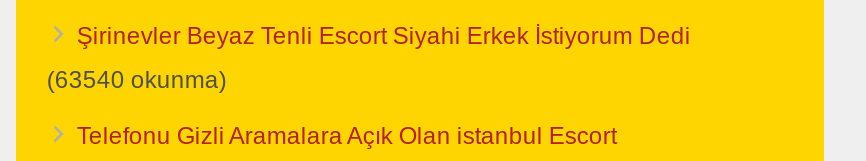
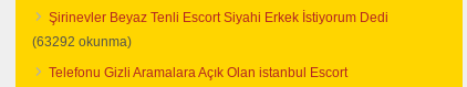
- (63540 okunma)
+ (63292 okunma)
